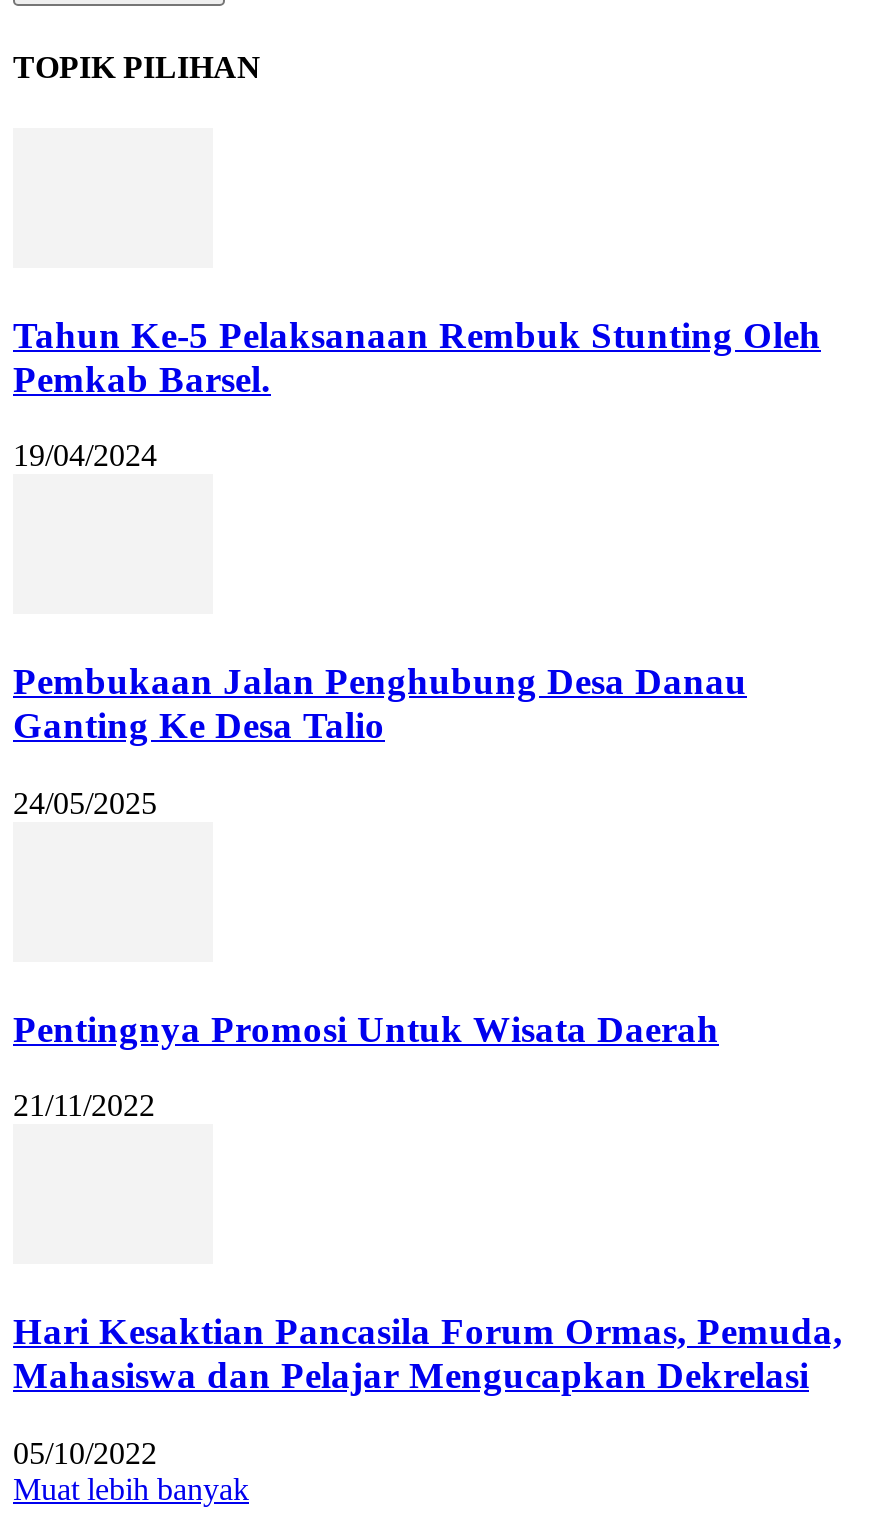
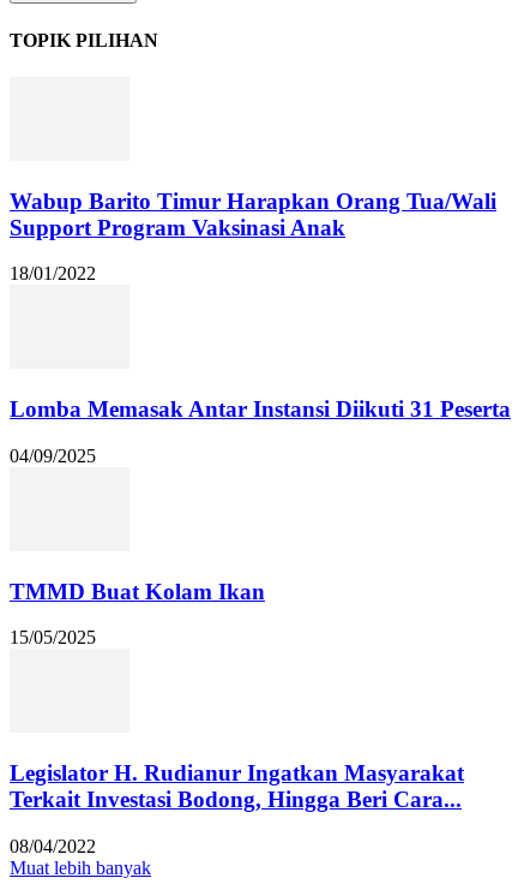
- Tahun Ke-5 Pelaksanaan Rembuk Stunting Oleh
- Pemkab Barsel.
+ Wabup Barito Timur Harapkan Orang Tua/Wali
+ Support Program Vaksinasi Anak

- 19/04/2024
+ 18/01/2022

- Pembukaan Jalan Penghubung Desa Danau
- Ganting Ke Desa Talio
+ Lomba Memasak Antar Instansi Diikuti 31 Peserta

- 24/05/2025
+ 04/09/2025

- Pentingnya Promosi Untuk Wisata Daerah
+ TMMD Buat Kolam Ikan

- 21/11/2022
+ 15/05/2025

- Hari Kesaktian Pancasila Forum Ormas, Pemuda,
- Mahasiswa dan Pelajar Mengucapkan Dekrelasi
+ Legislator H. Rudianur Ingatkan Masyarakat
+ Terkait Investasi Bodong, Hingga Beri Cara...

- 05/10/2022
+ 08/04/2022
